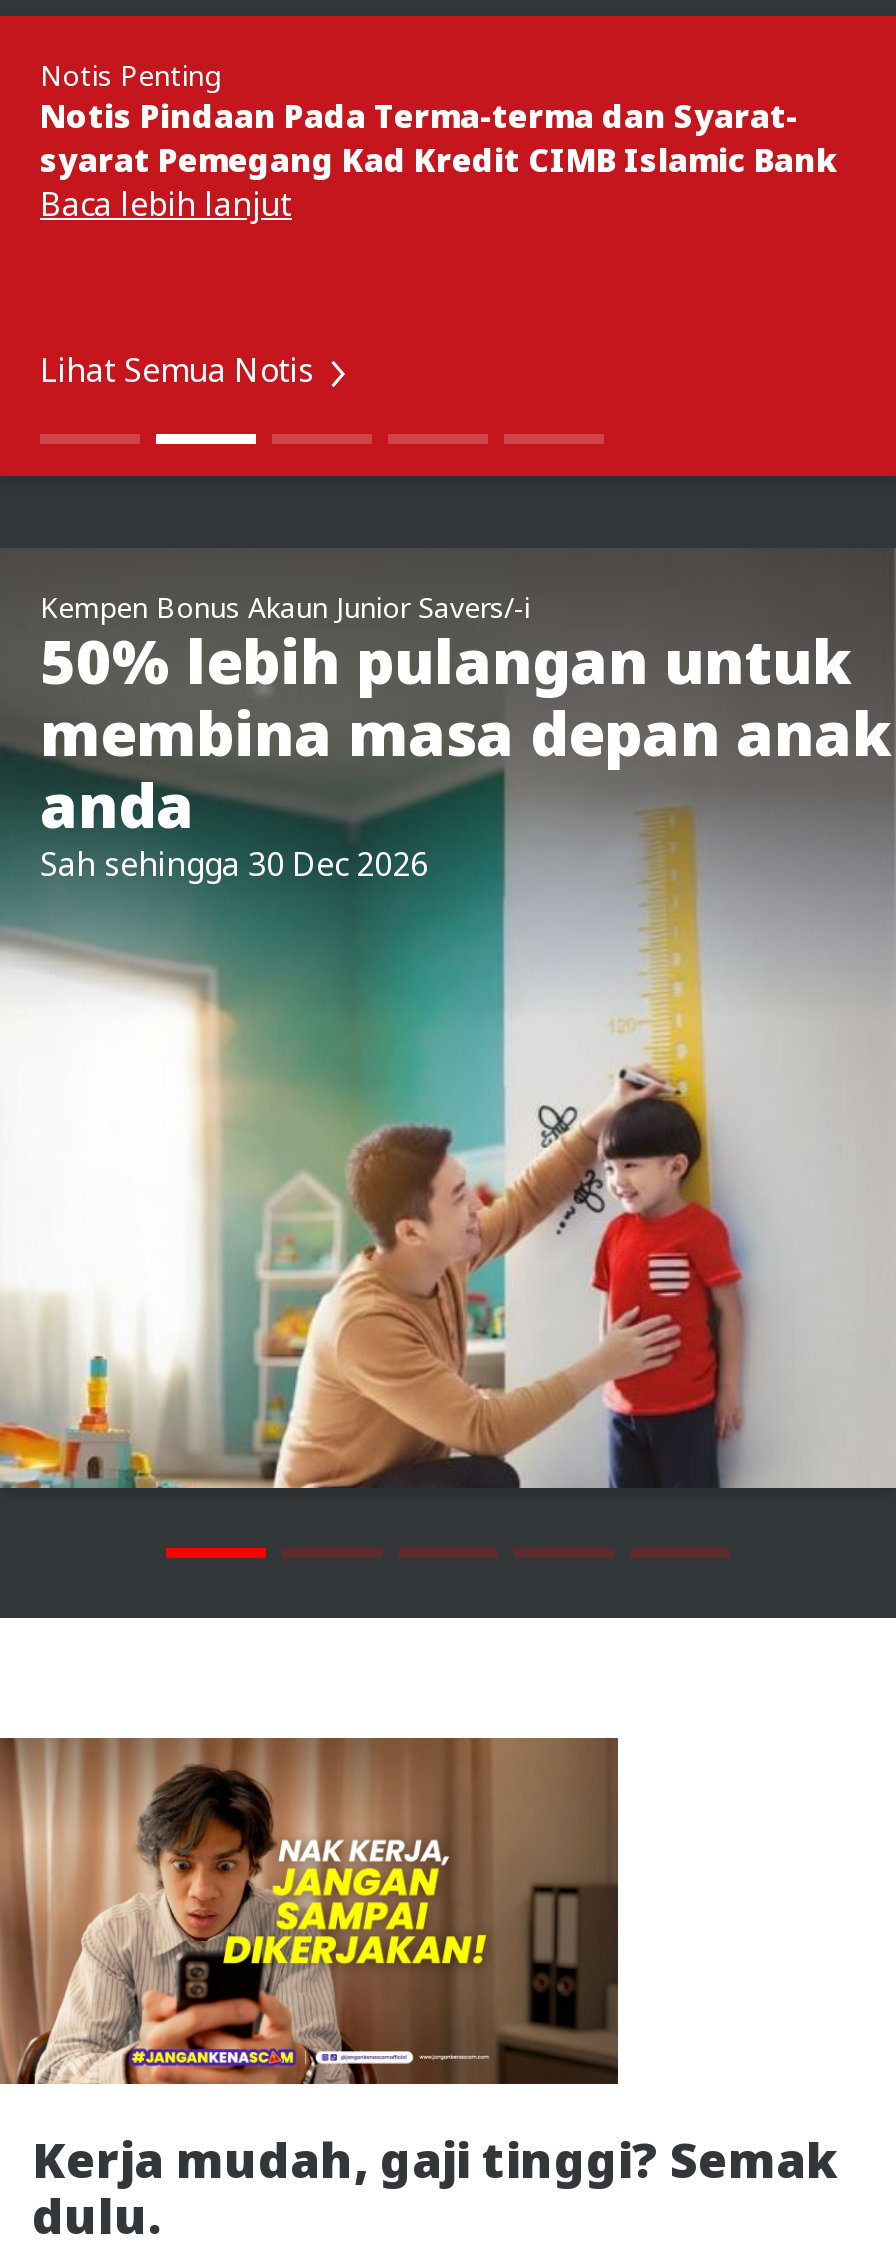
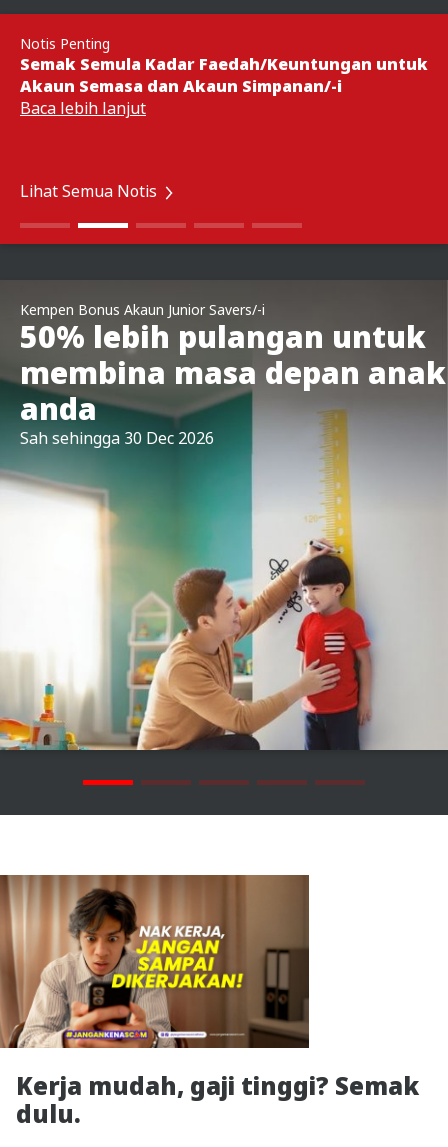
- Notis Pindaan Pada Terma-terma dan Syarat-
- syarat Pemegang Kad Kredit CIMB Islamic Bank
+ Semak Semula Kadar Faedah/Keuntungan untuk
+ Akaun Semasa dan Akaun Simpanan/-i
